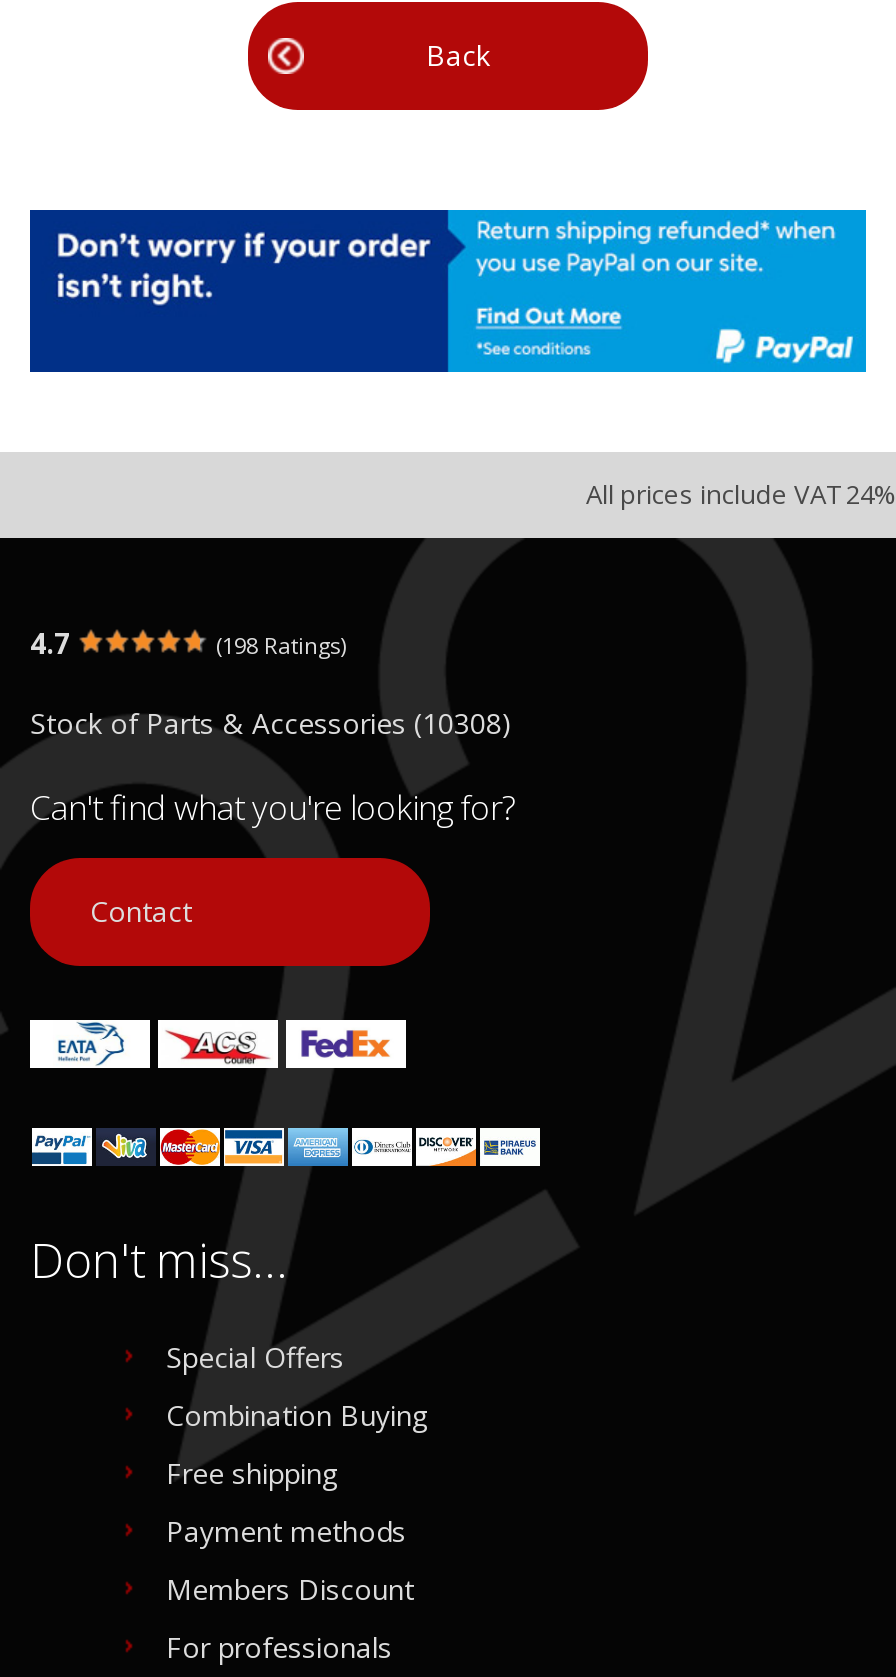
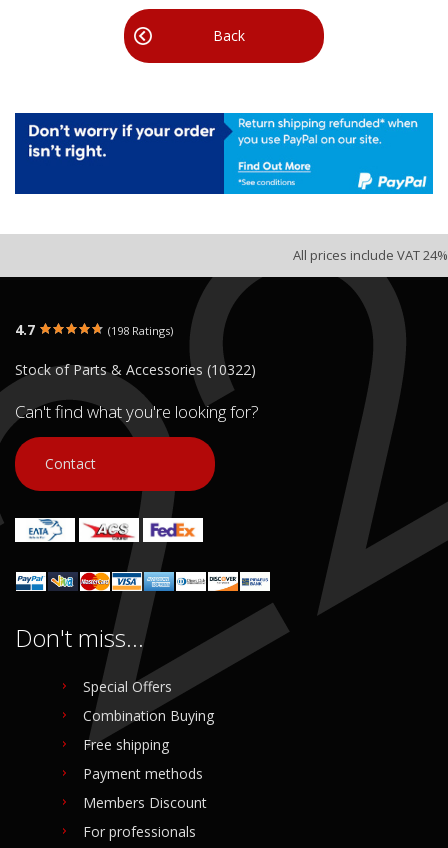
- Stock of Parts & Accessories (10308)
+ Stock of Parts & Accessories (10322)
